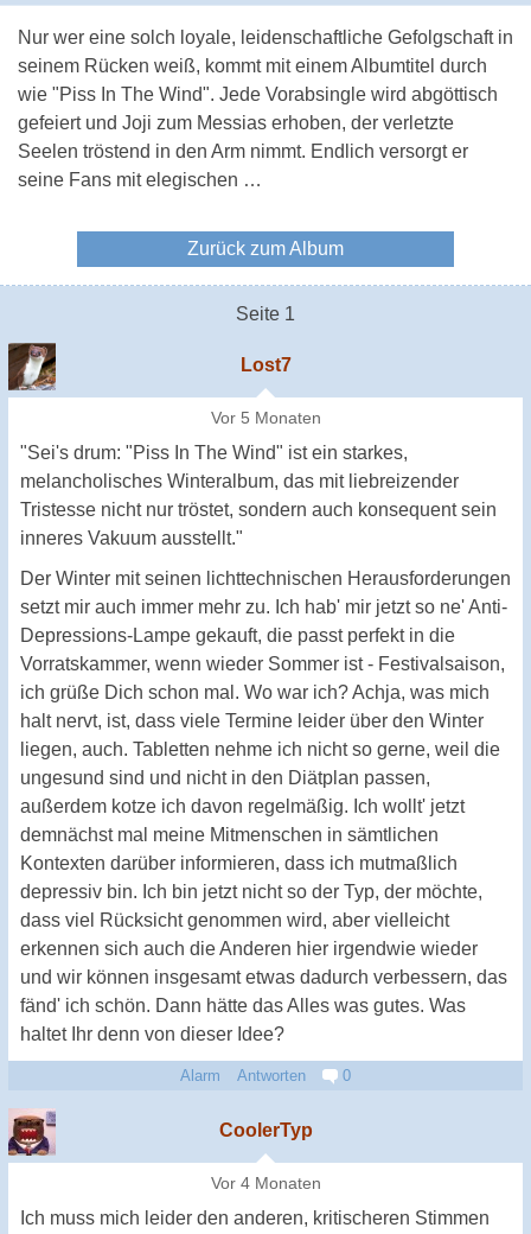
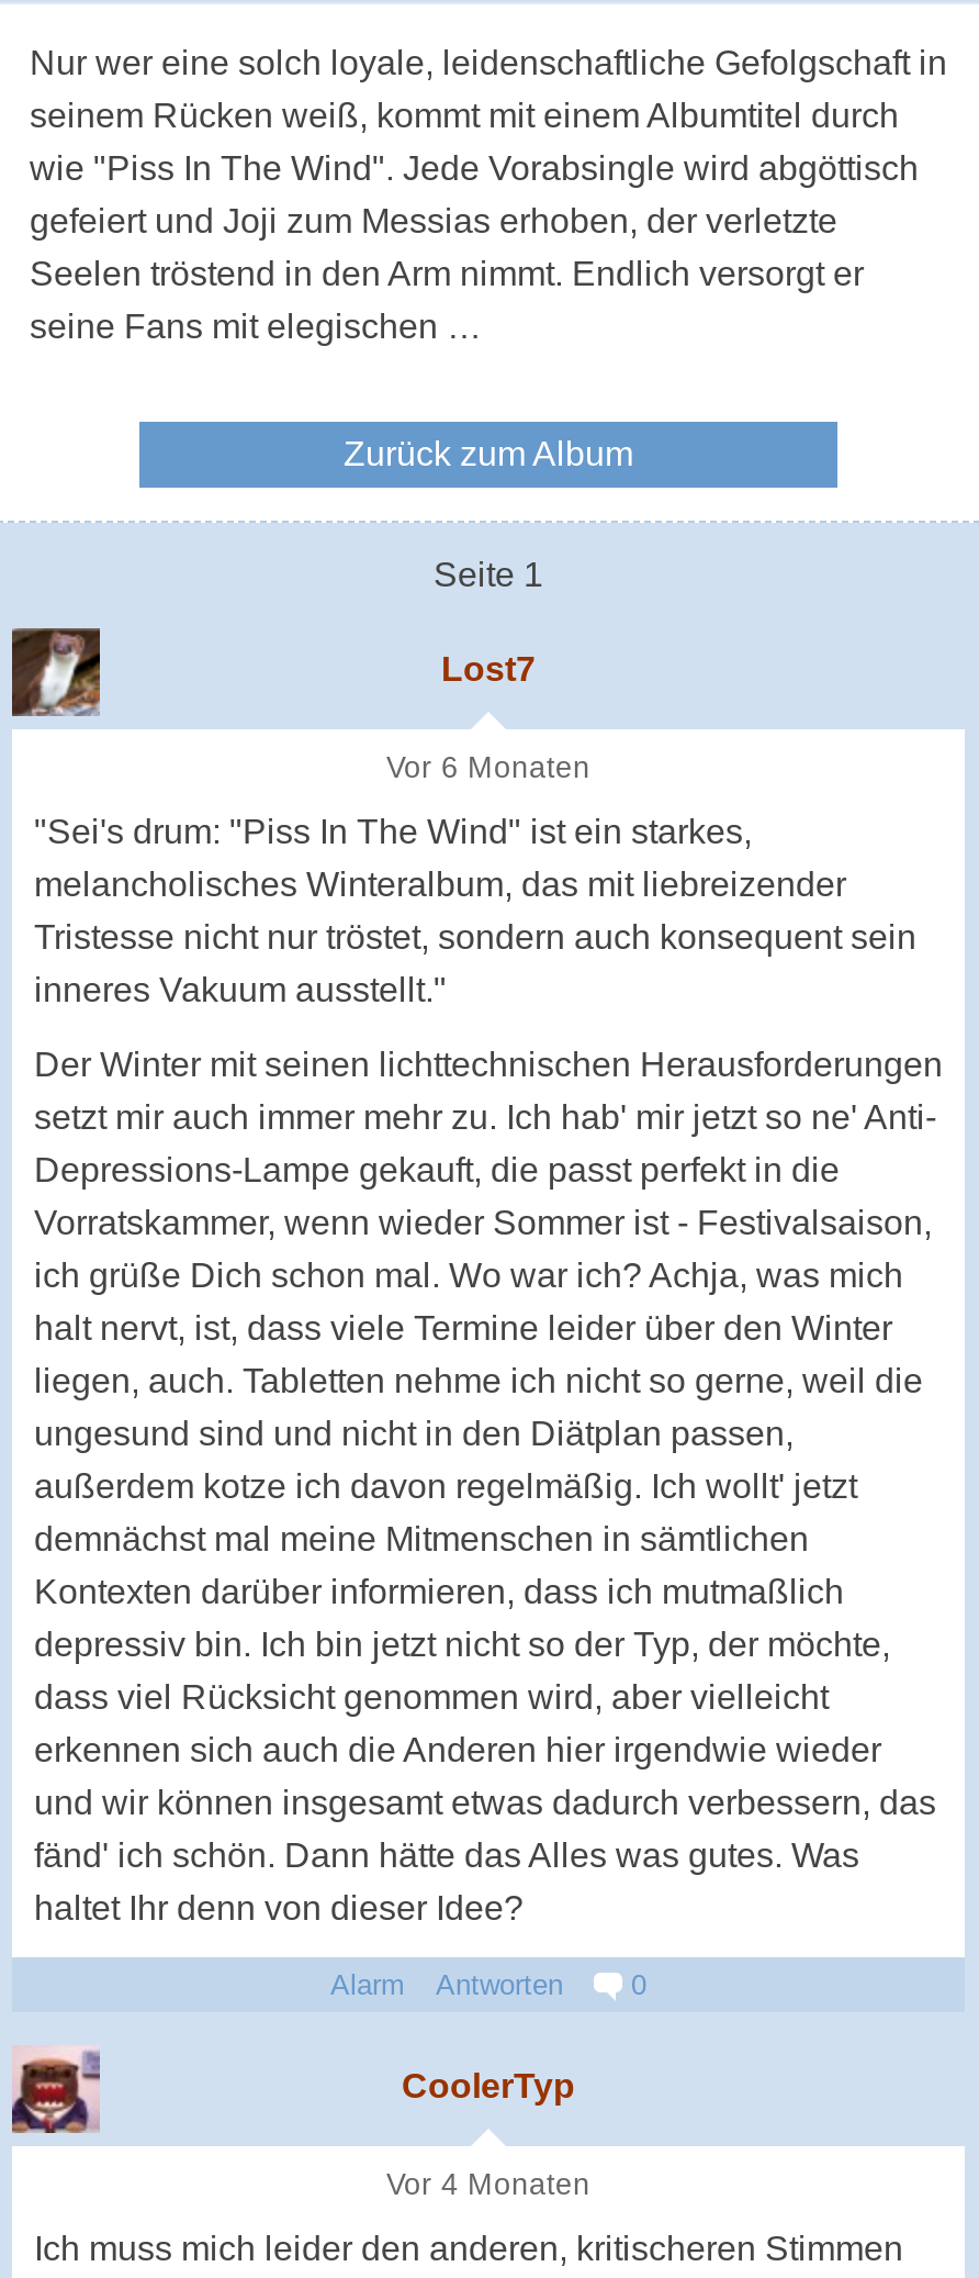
- Vor 5 Monaten
+ Vor 6 Monaten
